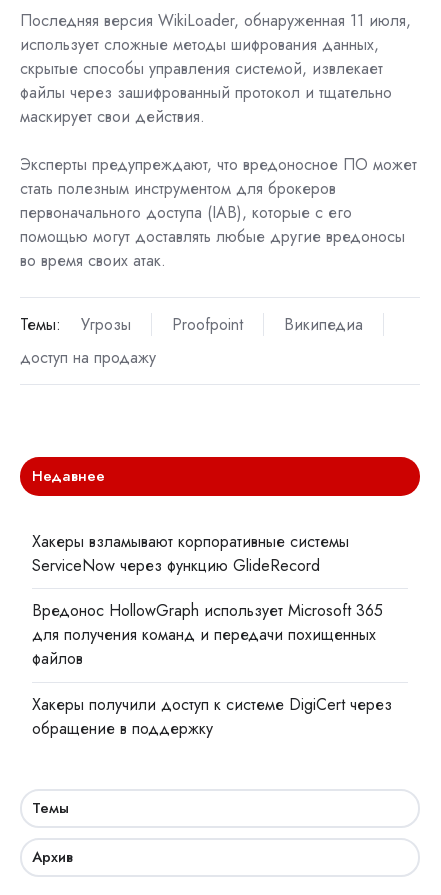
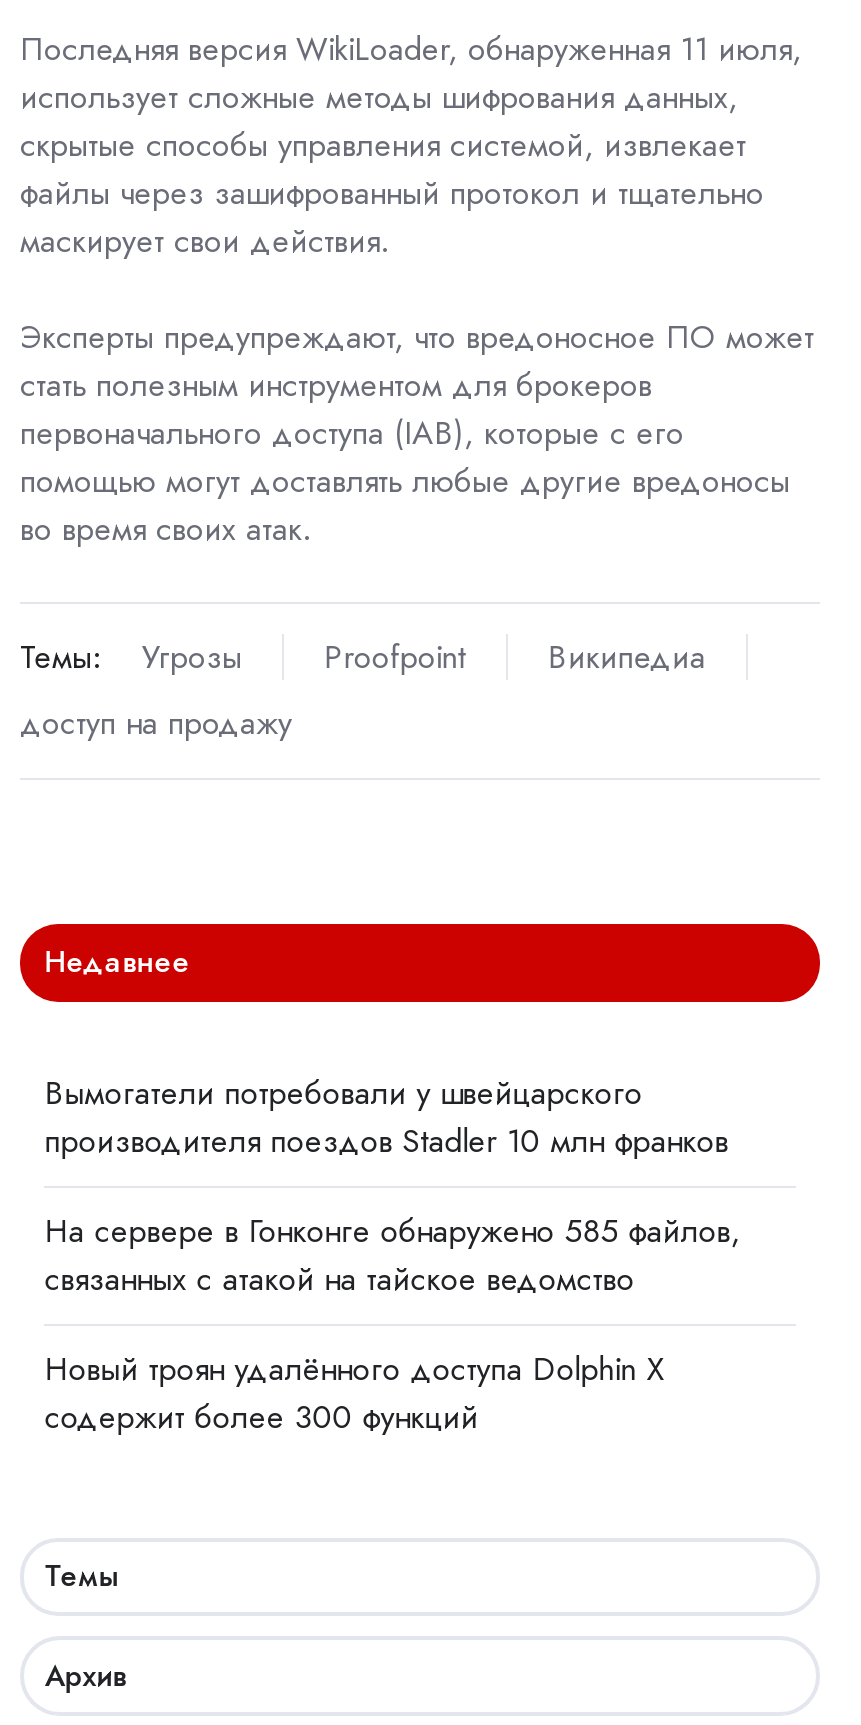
- Хакеры взламывают корпоративные системы
- ServiceNow через функцию GlideRecord
+ Вымогатели потребовали у швейцарского
+ производителя поездов Stadler 10 млн франков

- Вредонос HollowGraph использует Microsoft 365
- для получения команд и передачи похищенных
- файлов
+ На сервере в Гонконге обнаружено 585 файлов,
+ связанных с атакой на тайское ведомство

- Хакеры получили доступ к системе DigiCert через
- обращение в поддержку
+ Новый троян удалённого доступа Dolphin X
+ содержит более 300 функций
